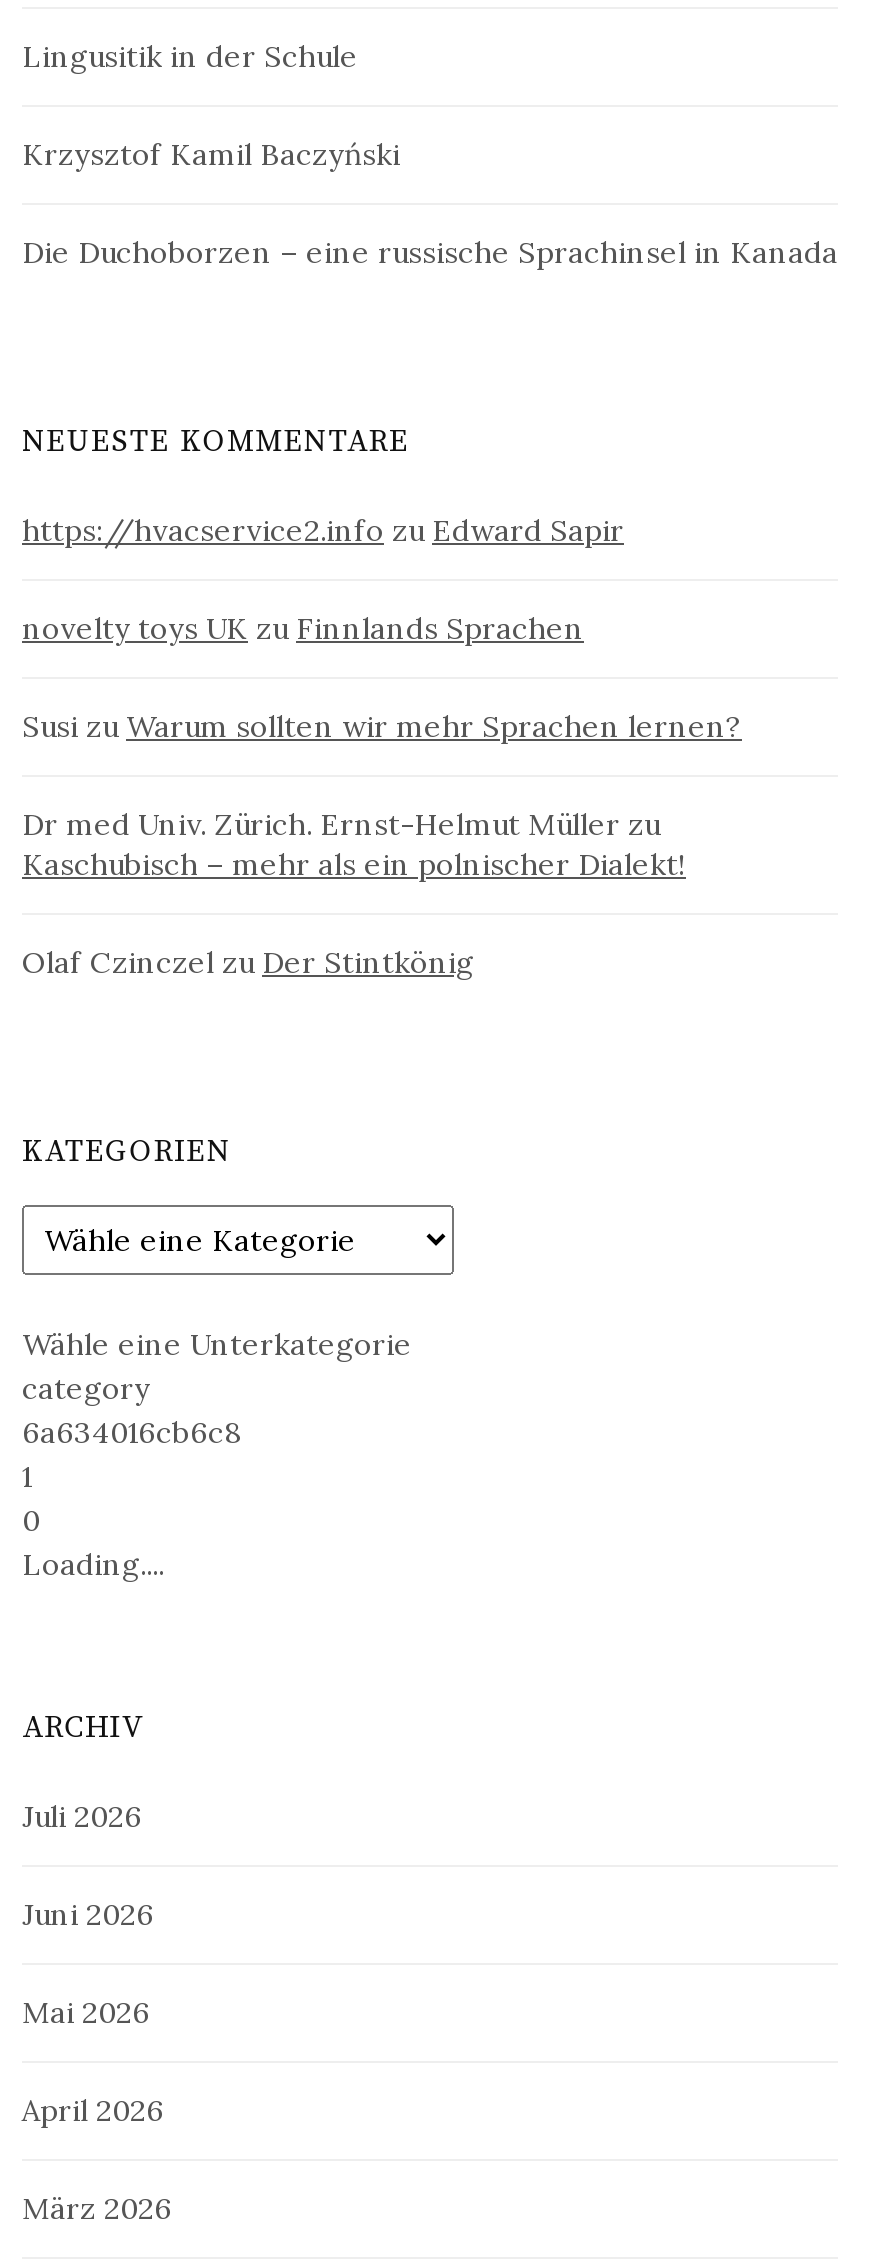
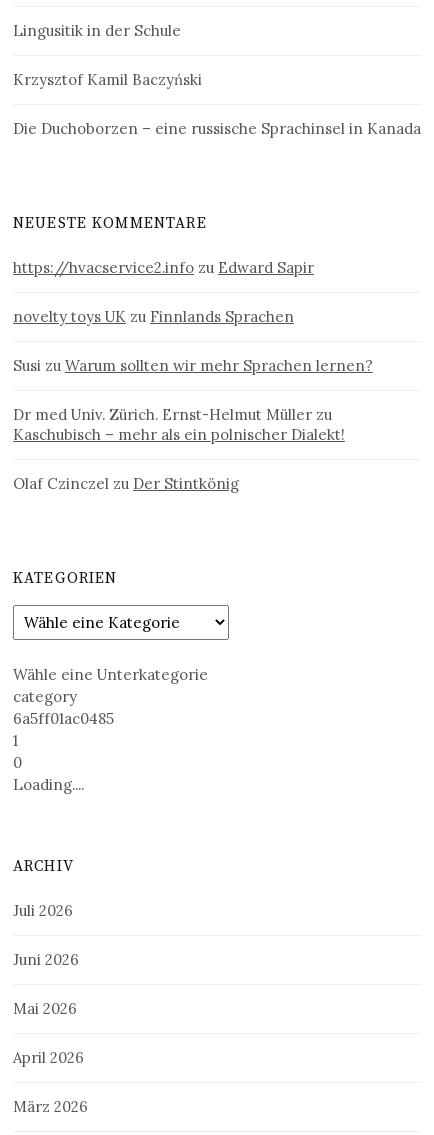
- 6a634016cb6c8
+ 6a5ff01ac0485
